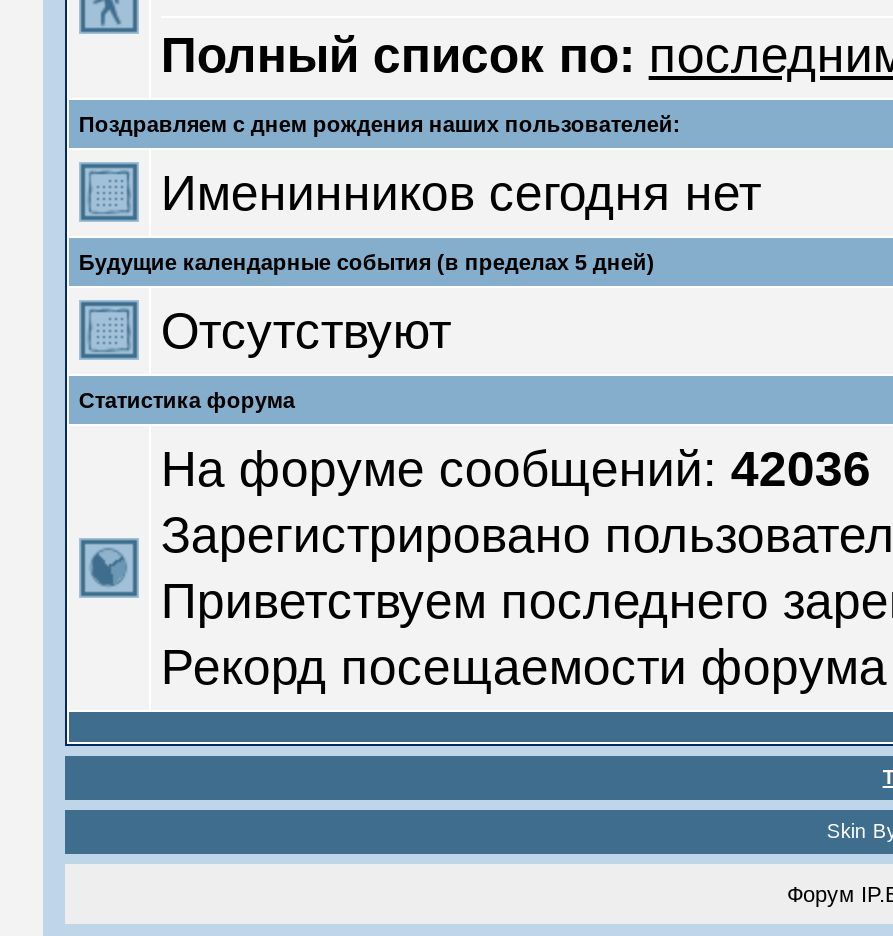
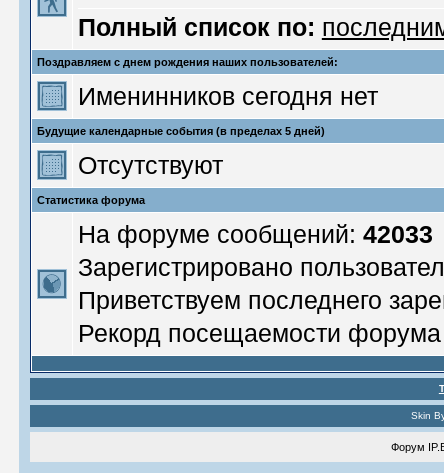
- На форуме сообщений: 42036
+ На форуме сообщений: 42033
